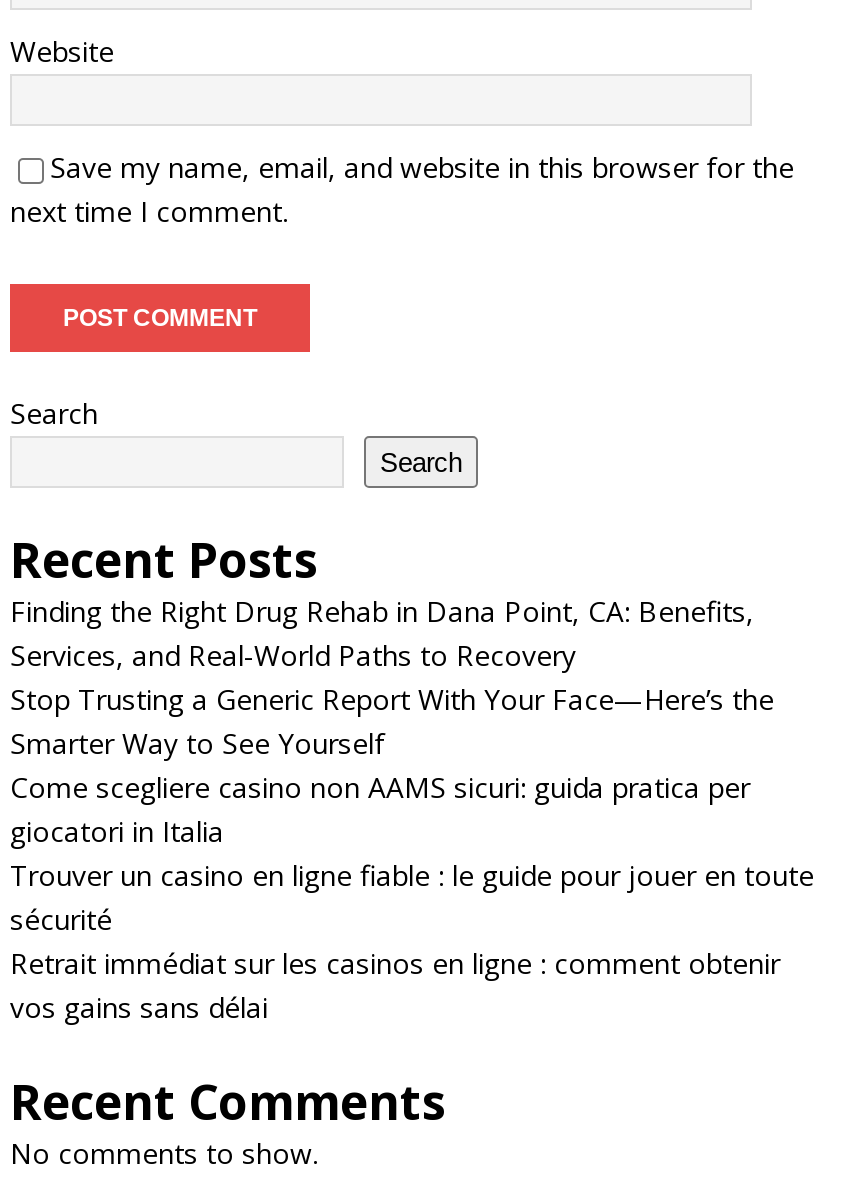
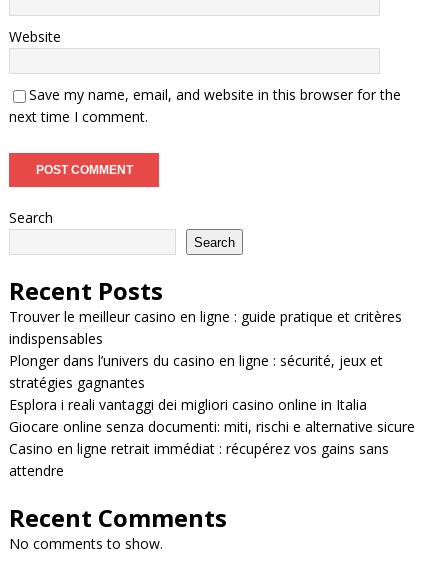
- Finding the Right Drug Rehab in Dana Point, CA: Benefits,
- Services, and Real-World Paths to Recovery
- Stop Trusting a Generic Report With Your Face—Here’s the
- Smarter Way to See Yourself
- Come scegliere casino non AAMS sicuri: guida pratica per
- giocatori in Italia
- Trouver un casino en ligne fiable : le guide pour jouer en toute
- sécurité
- Retrait immédiat sur les casinos en ligne : comment obtenir
- vos gains sans délai
+ Trouver le meilleur casino en ligne : guide pratique et critères
+ indispensables
+ Plonger dans l’univers du casino en ligne : sécurité, jeux et
+ stratégies gagnantes
+ Esplora i reali vantaggi dei migliori casino online in Italia
+ Giocare online senza documenti: miti, rischi e alternative sicure
+ Casino en ligne retrait immédiat : récupérez vos gains sans
+ attendre
